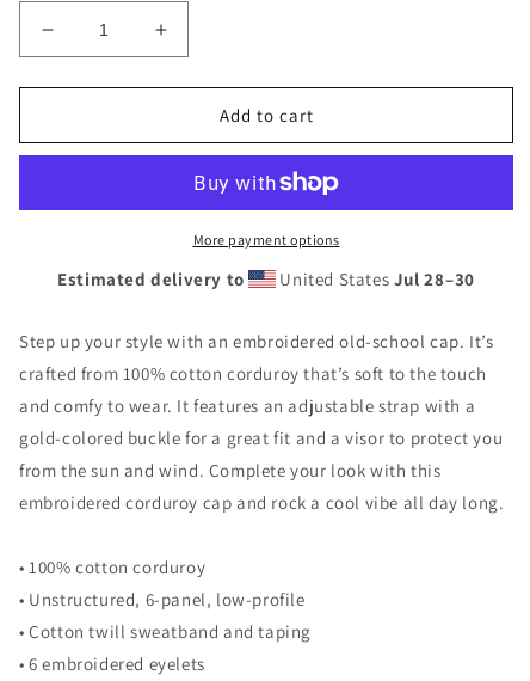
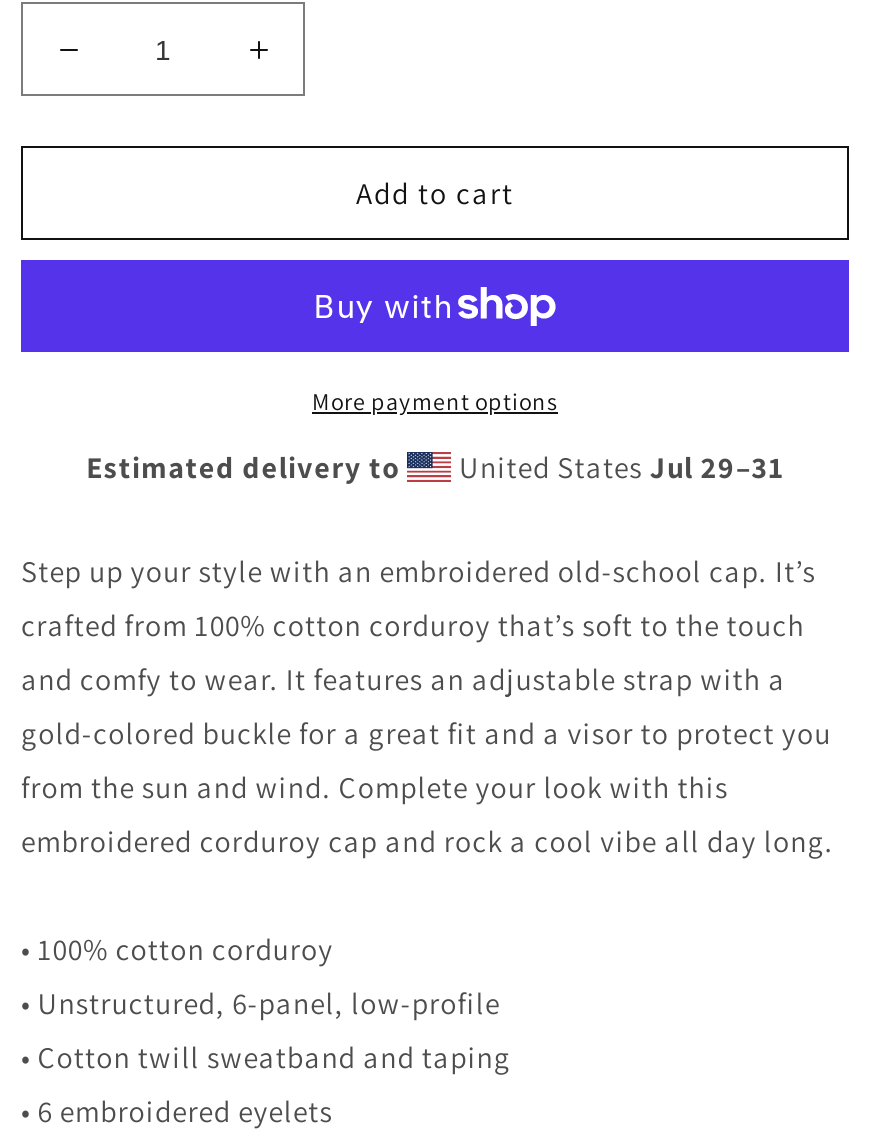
- United States Jul 28–30
+ United States Jul 29–31
